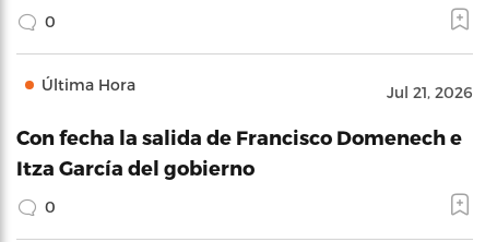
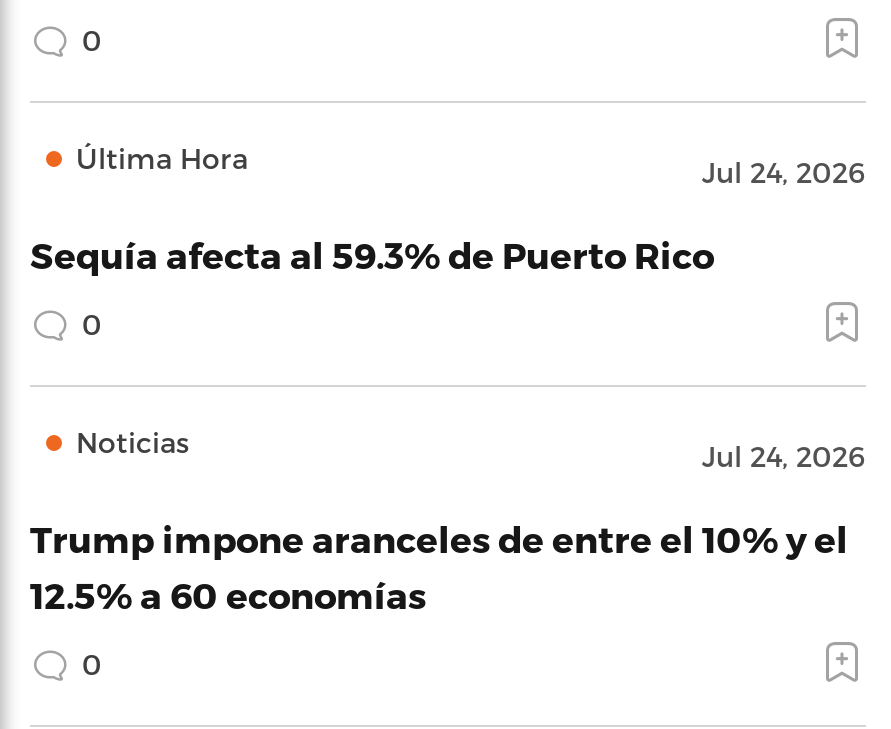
- Jul 21, 2026
- Con fecha la salida de Francisco Domenech e
- Itza García del gobierno
+ Jul 24, 2026
+ Sequía afecta al 59.3% de Puerto Rico
+ 0
+ Noticias
+ Jul 24, 2026
+ Trump impone aranceles de entre el 10% y el
+ 12.5% a 60 economías
